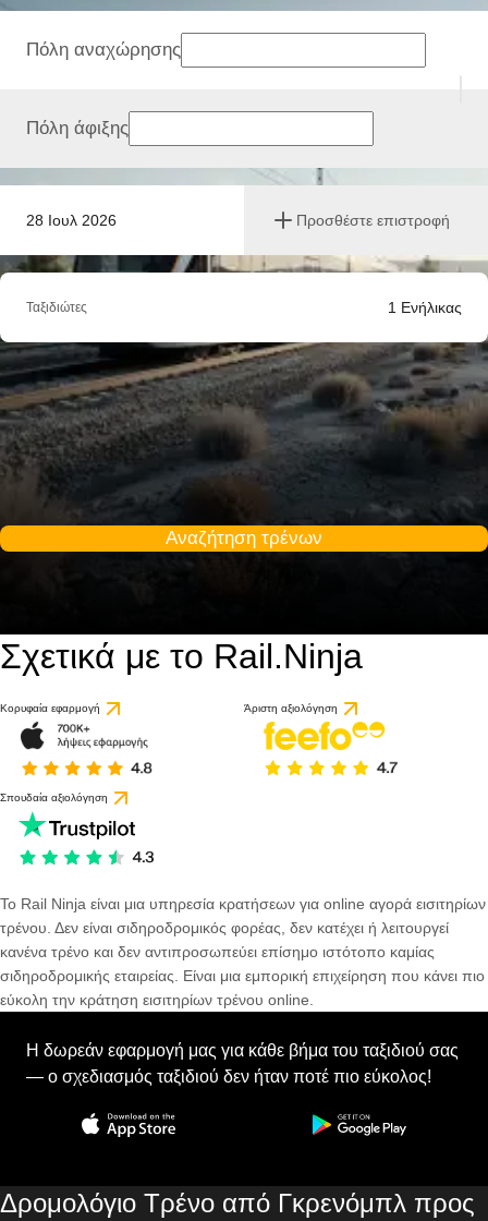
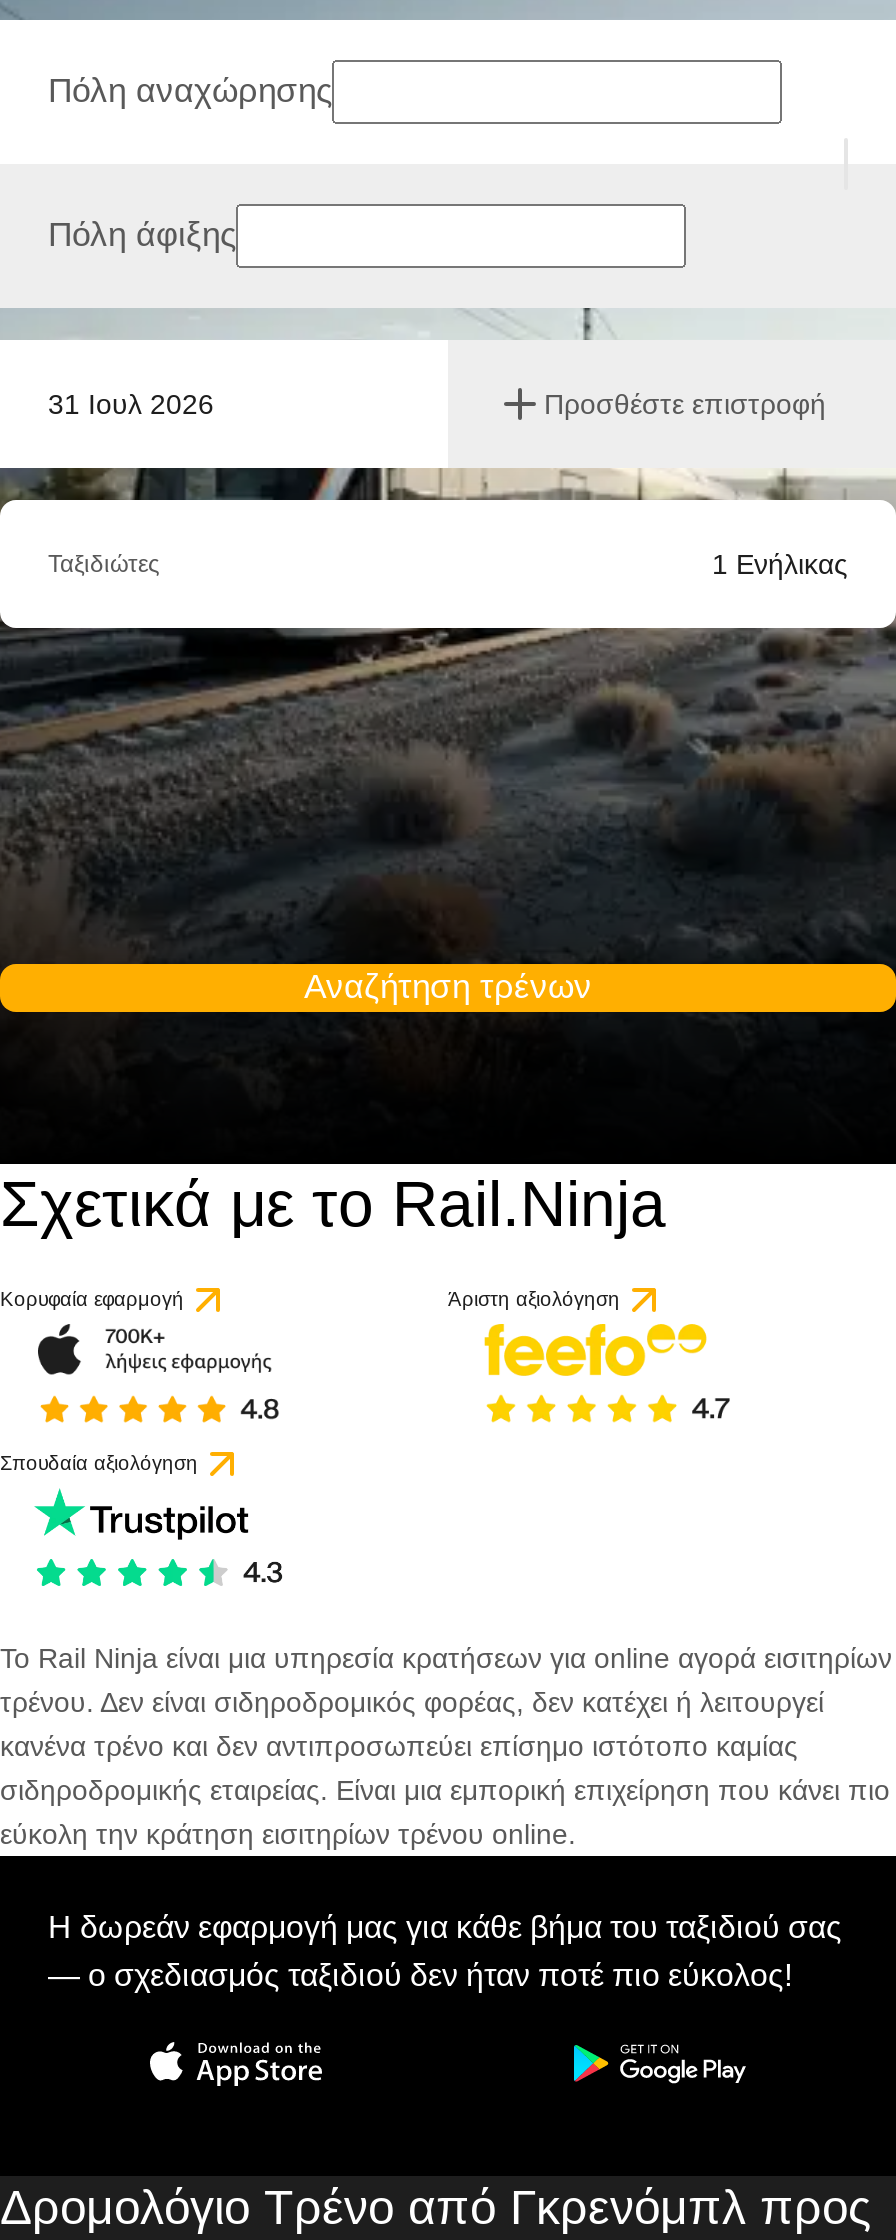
- 28 Ιουλ 2026
+ 31 Ιουλ 2026
